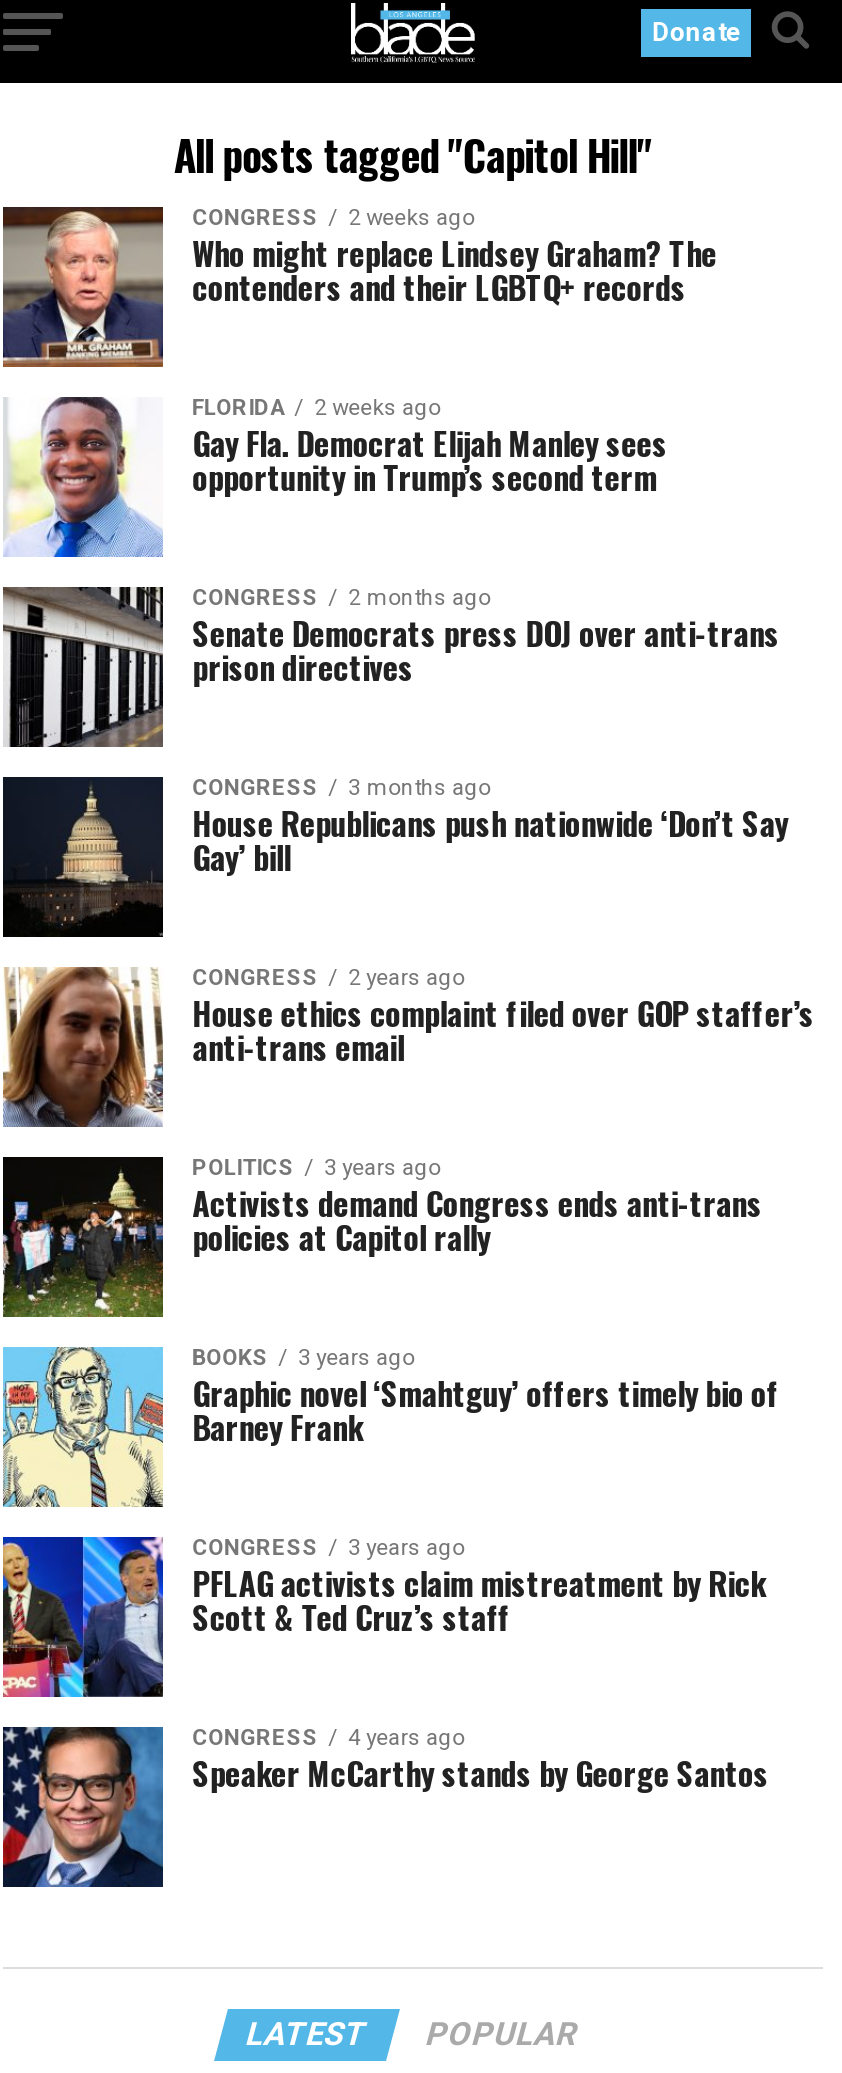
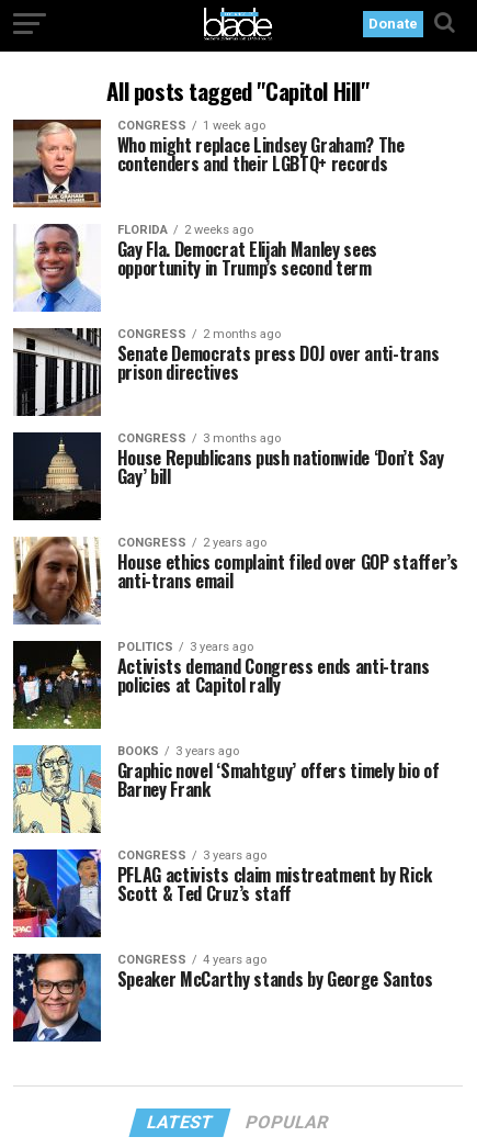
- CONGRESS 2 weeks ago
+ CONGRESS 1 week ago
